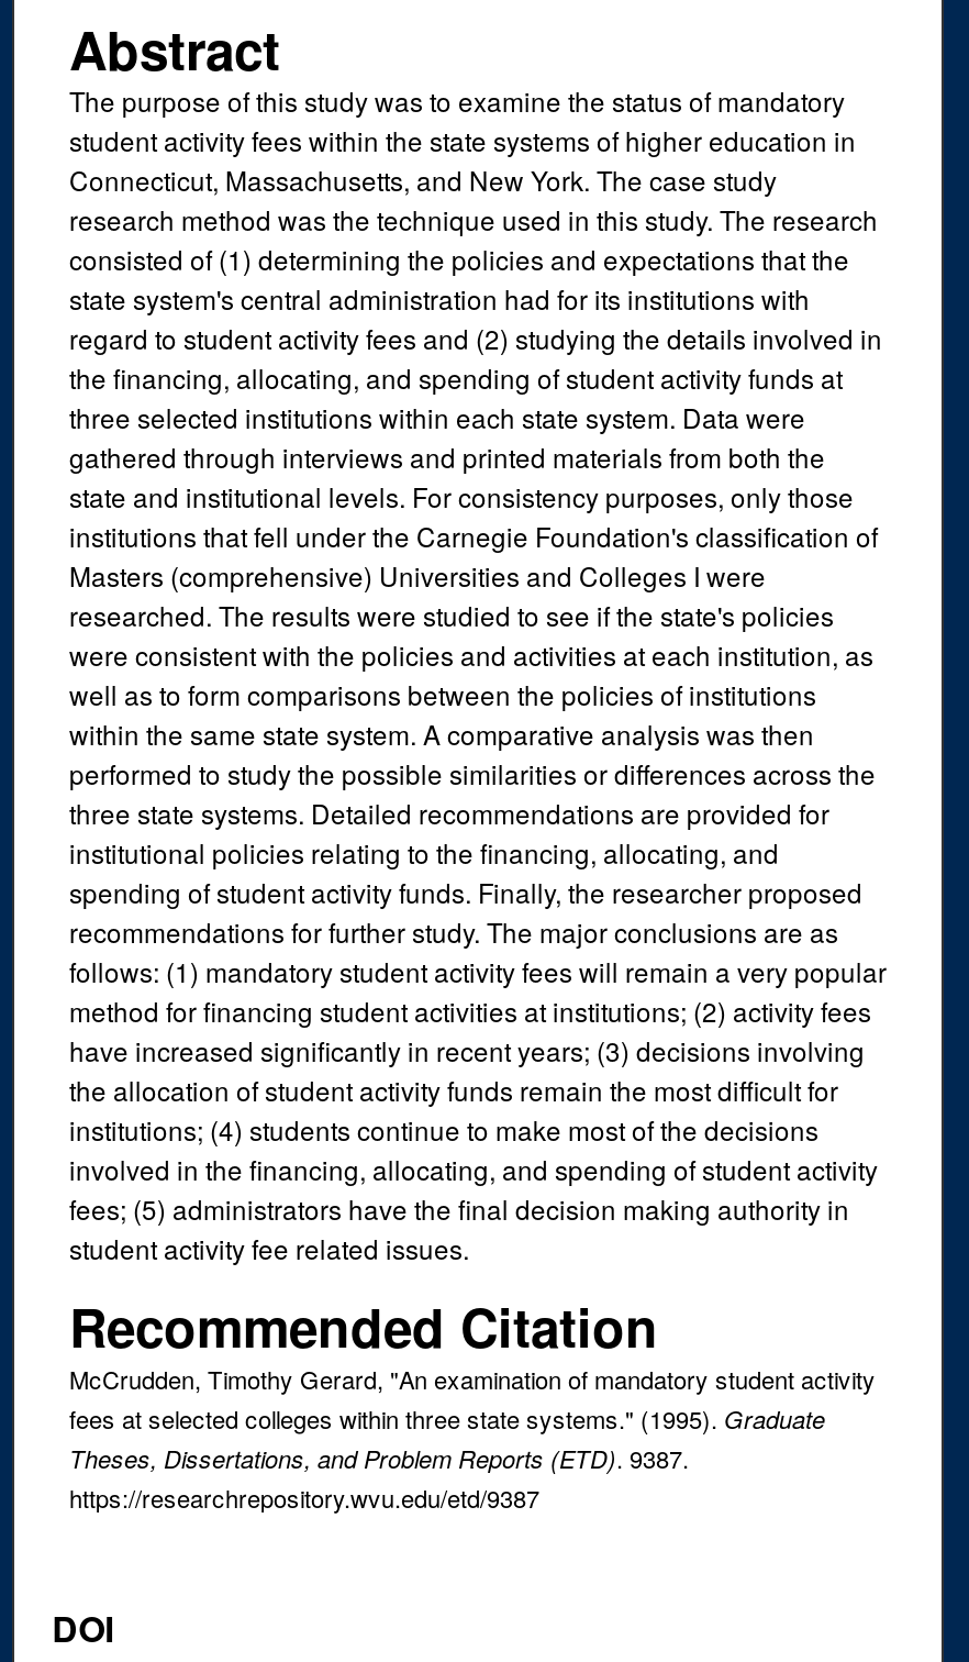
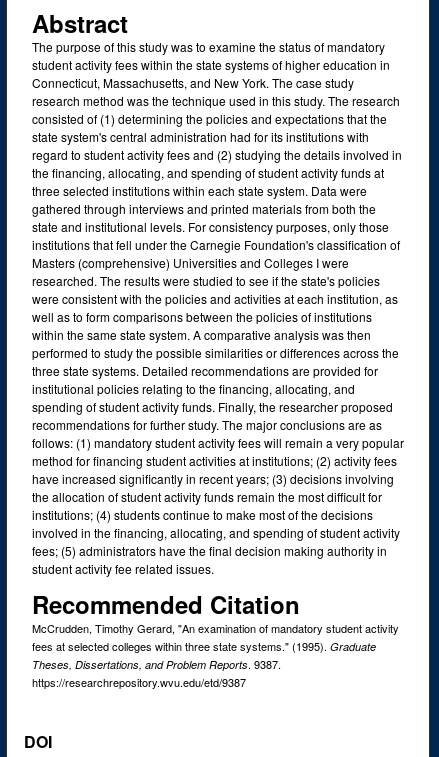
- Theses, Dissertations, and Problem Reports (ETD). 9387.
+ Theses, Dissertations, and Problem Reports. 9387.
